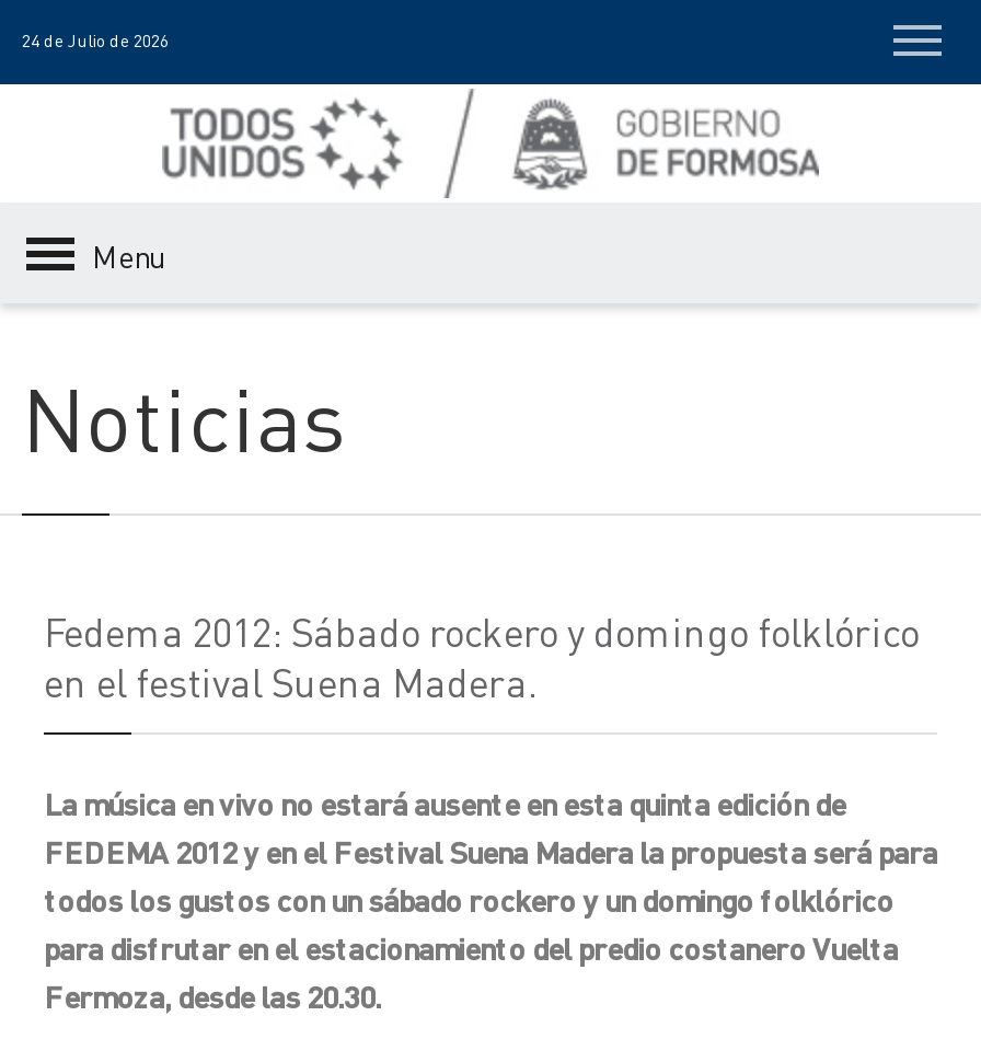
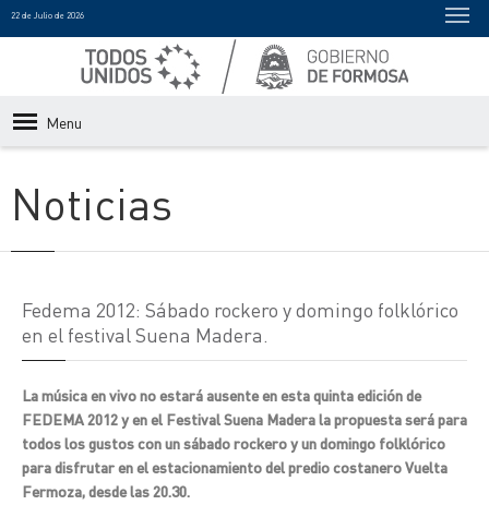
- 24 de Julio de 2026
+ 22 de Julio de 2026
